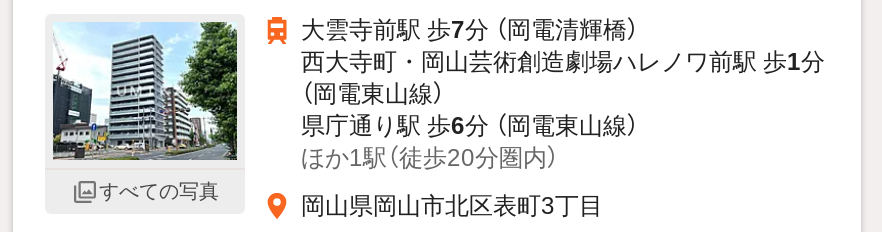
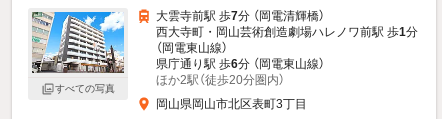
- [image]
- ほか1駅（徒歩20分圏内）
+ [image]
+ ほか2駅（徒歩20分圏内）
